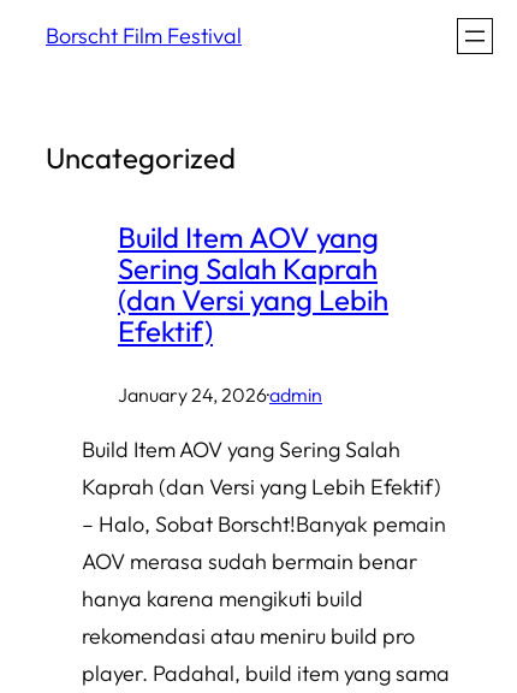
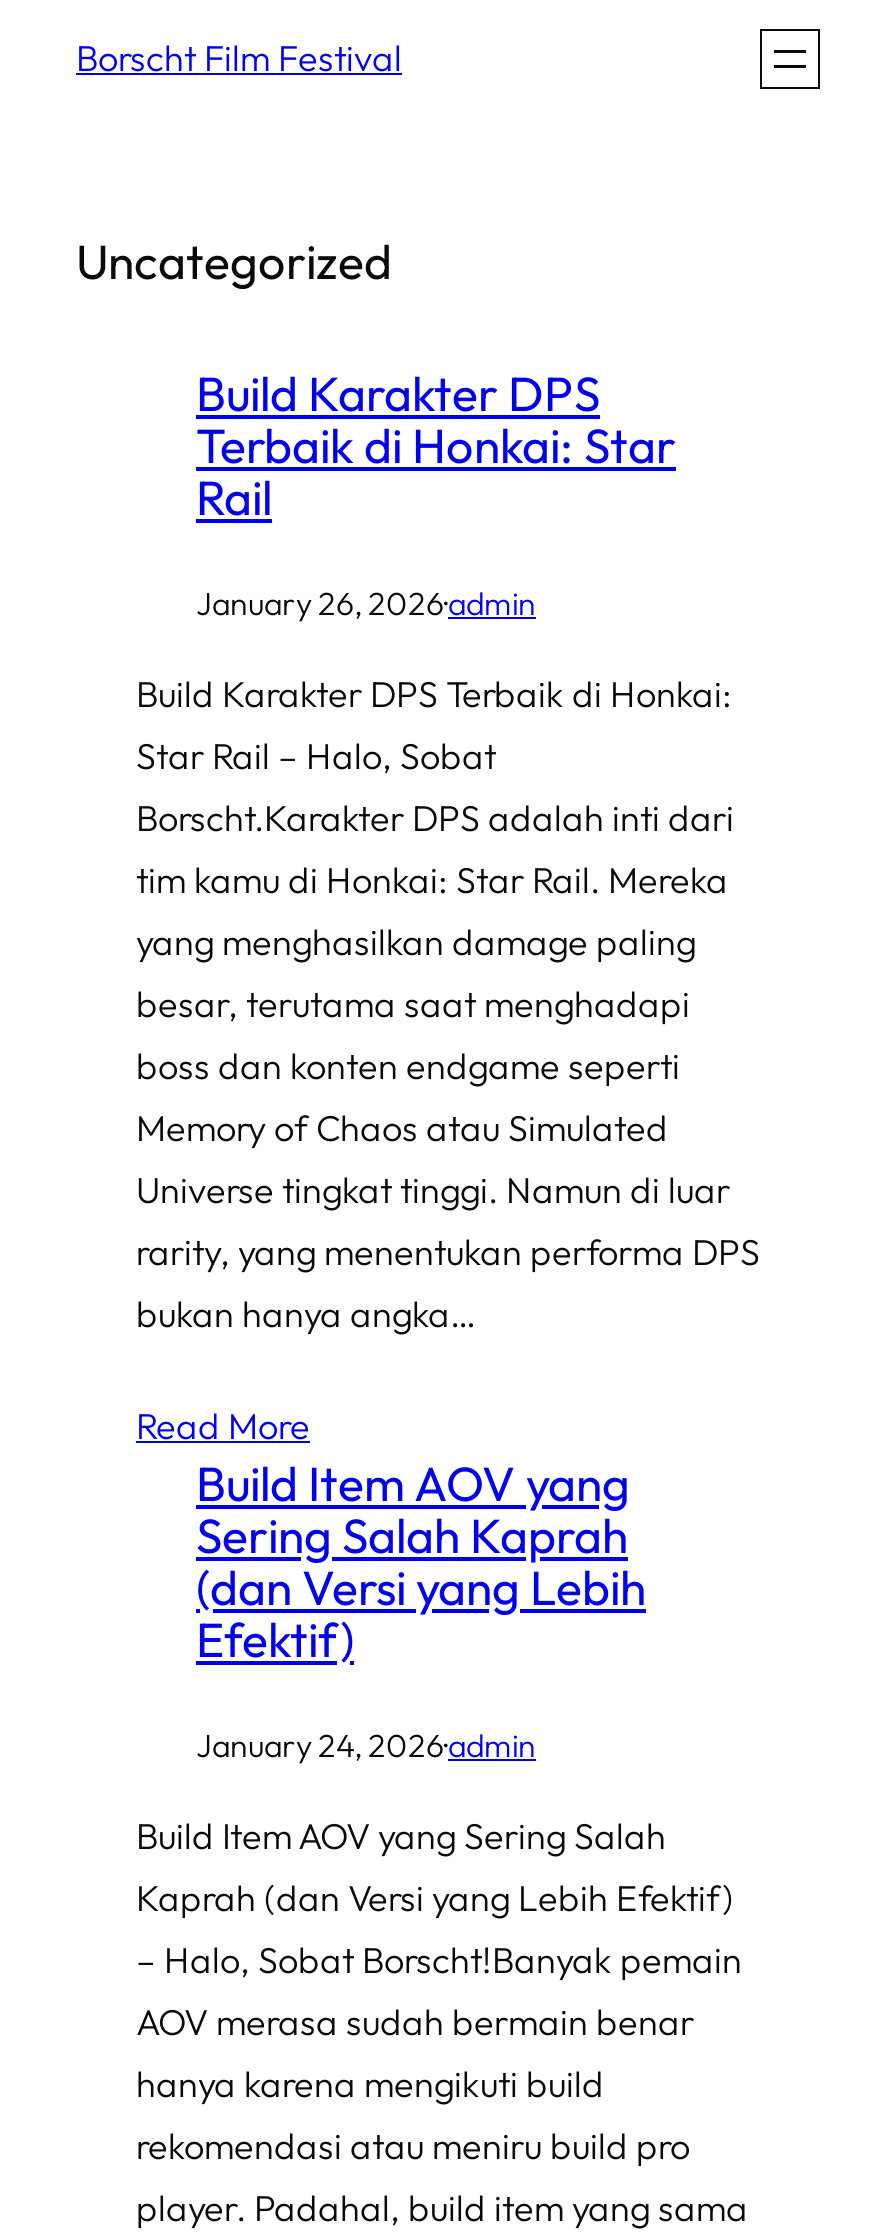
+ Build Karakter DPS
+ Terbaik di Honkai: Star
+ Rail
+ January 26, 2026 admin
+ Build Karakter DPS Terbaik di Honkai:
+ Star Rail – Halo, Sobat
+ Borscht.Karakter DPS adalah inti dari
+ tim kamu di Honkai: Star Rail. Mereka
+ yang menghasilkan damage paling
+ besar, terutama saat menghadapi
+ boss dan konten endgame seperti
+ Memory of Chaos atau Simulated
+ Universe tingkat tinggi. Namun di luar
+ rarity, yang menentukan performa DPS
+ bukan hanya angka…
+ Read More
